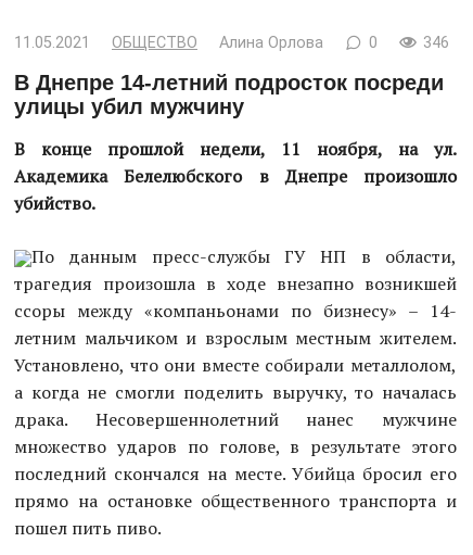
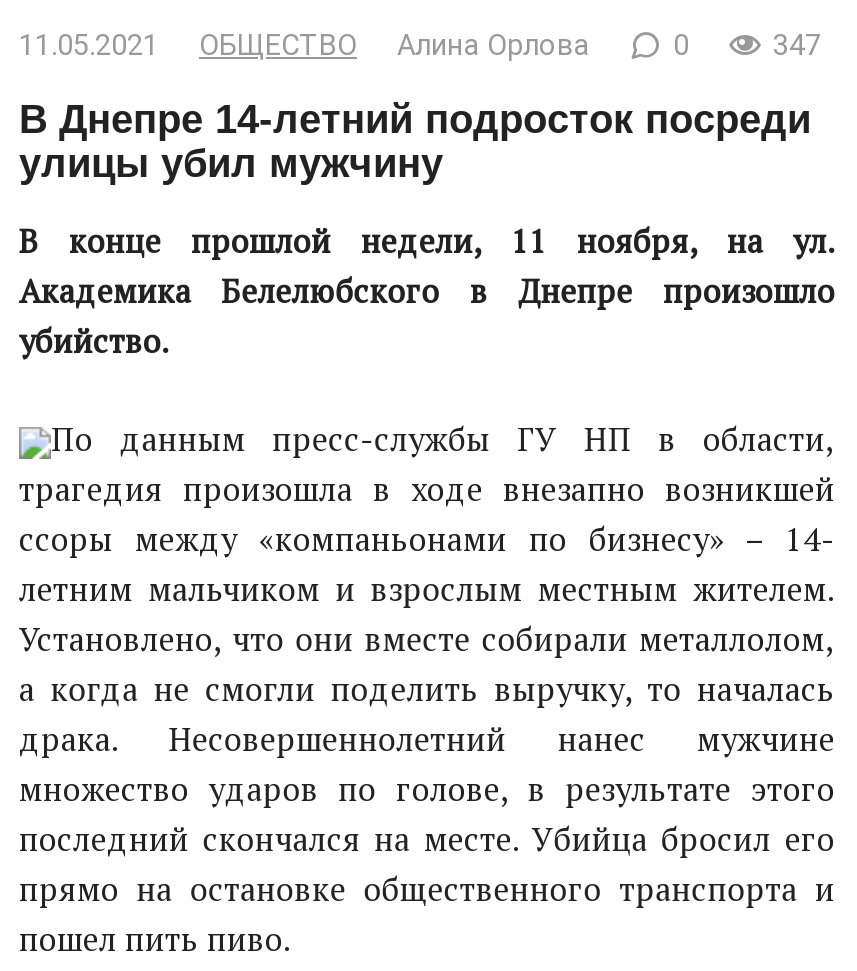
- 346
+ 347
